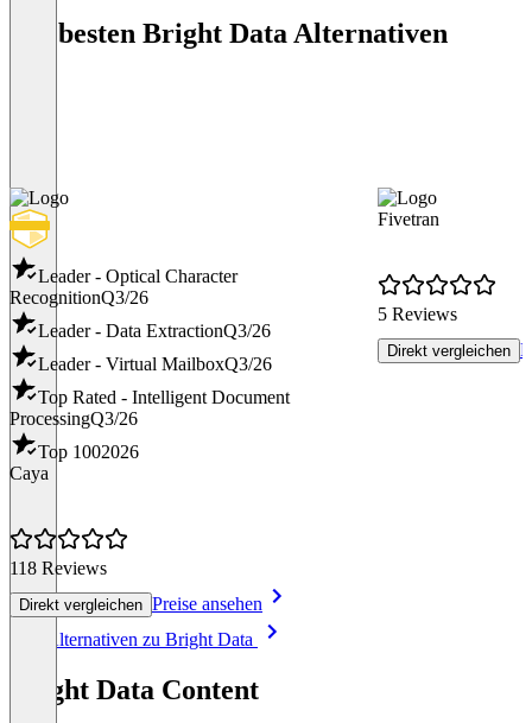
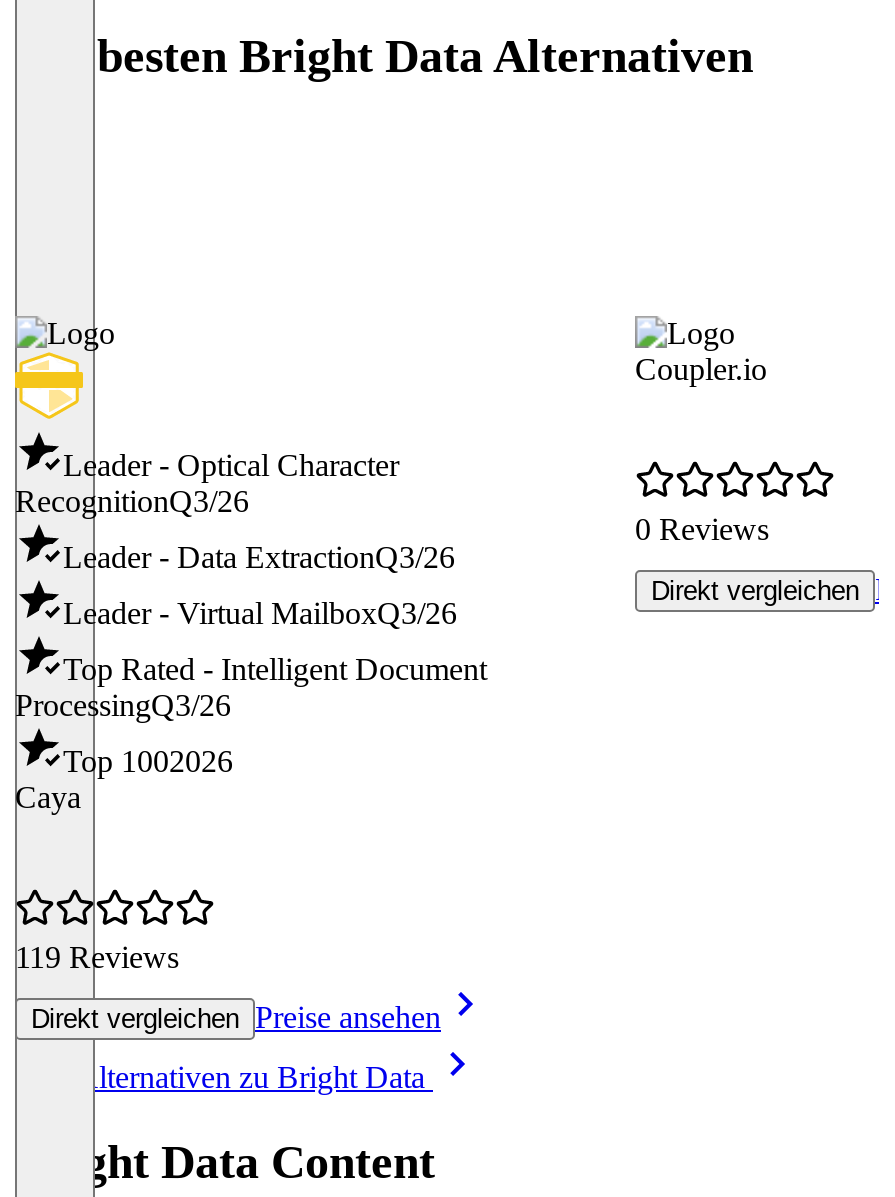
- Fivetran
+ Coupler.io

- 5 Reviews
+ 0 Reviews

- 118 Reviews
+ 119 Reviews
